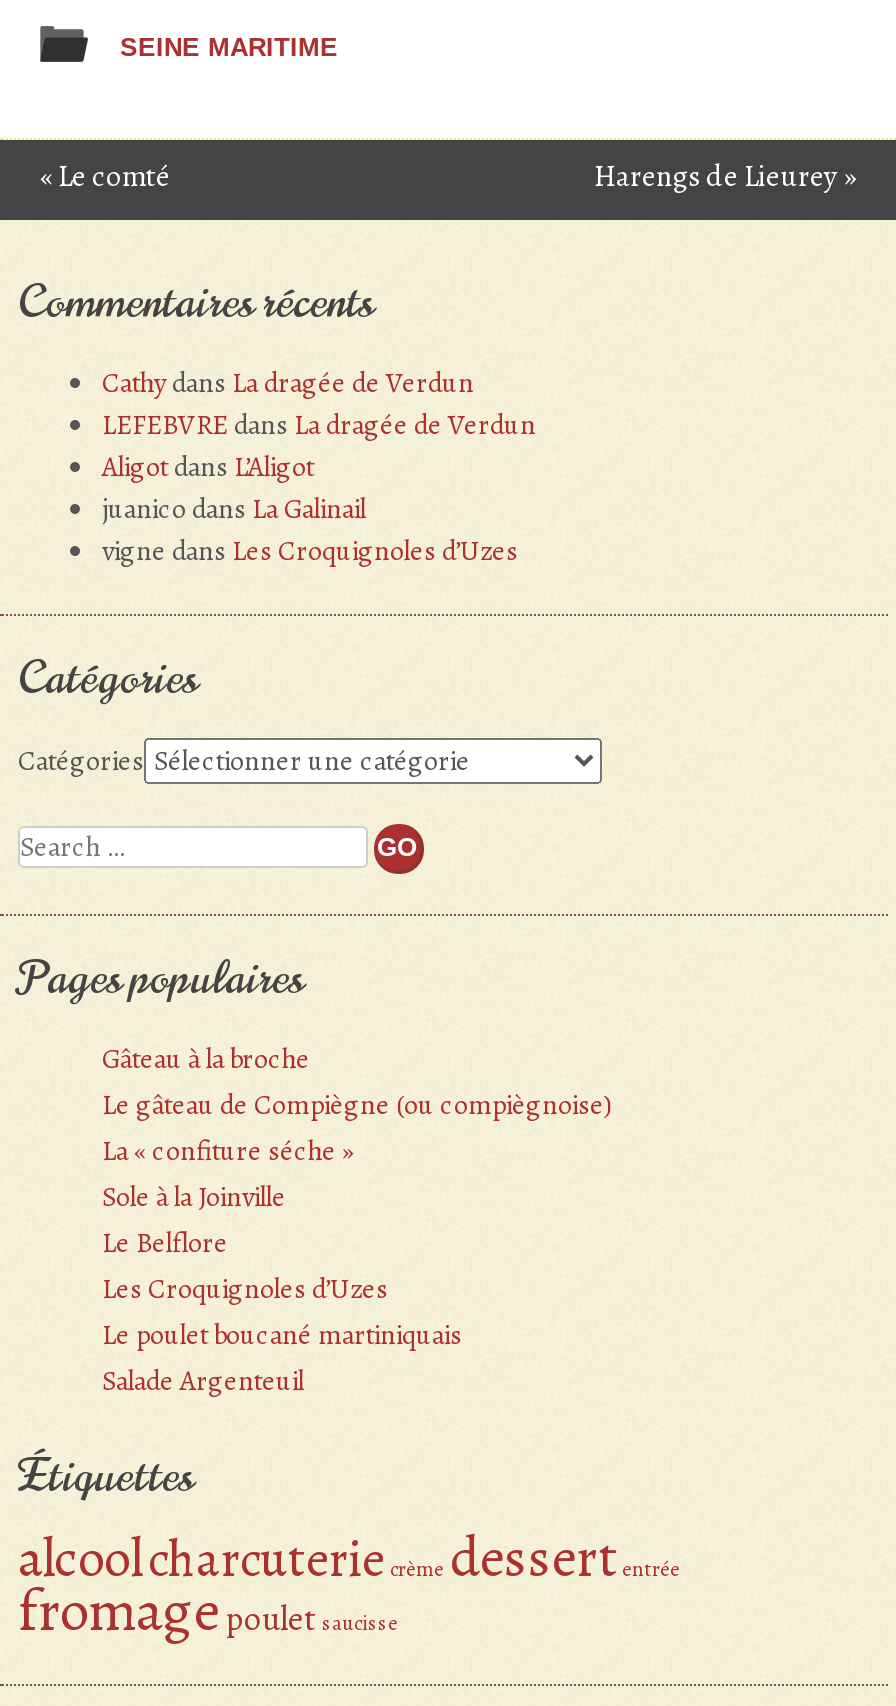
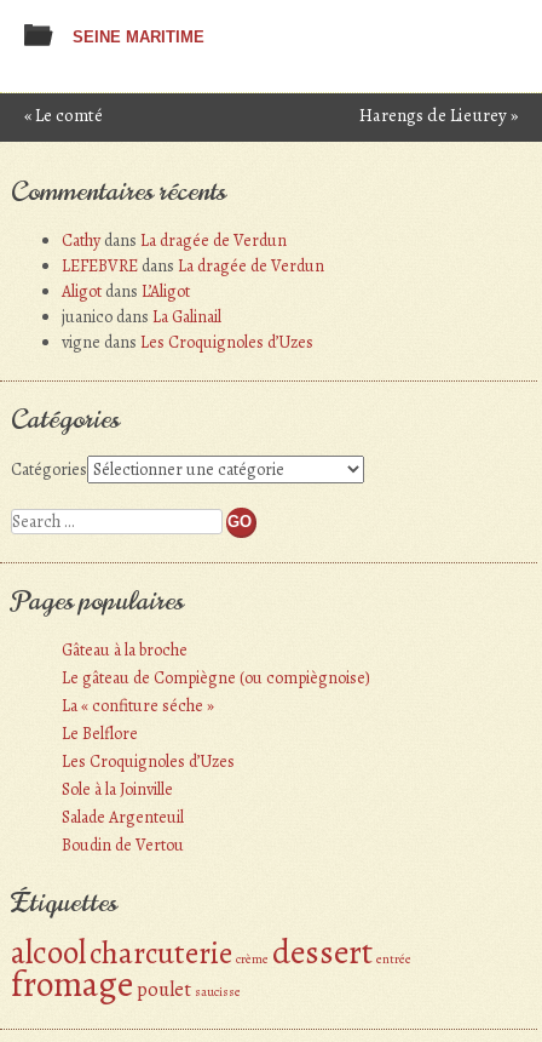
moved down: Sole à la Joinville

moved up: Le Belflore | Les Croquignoles d’Uzes

- Le poulet boucané martiniquais

moved up: Salade Argenteuil

+ Boudin de Vertou
